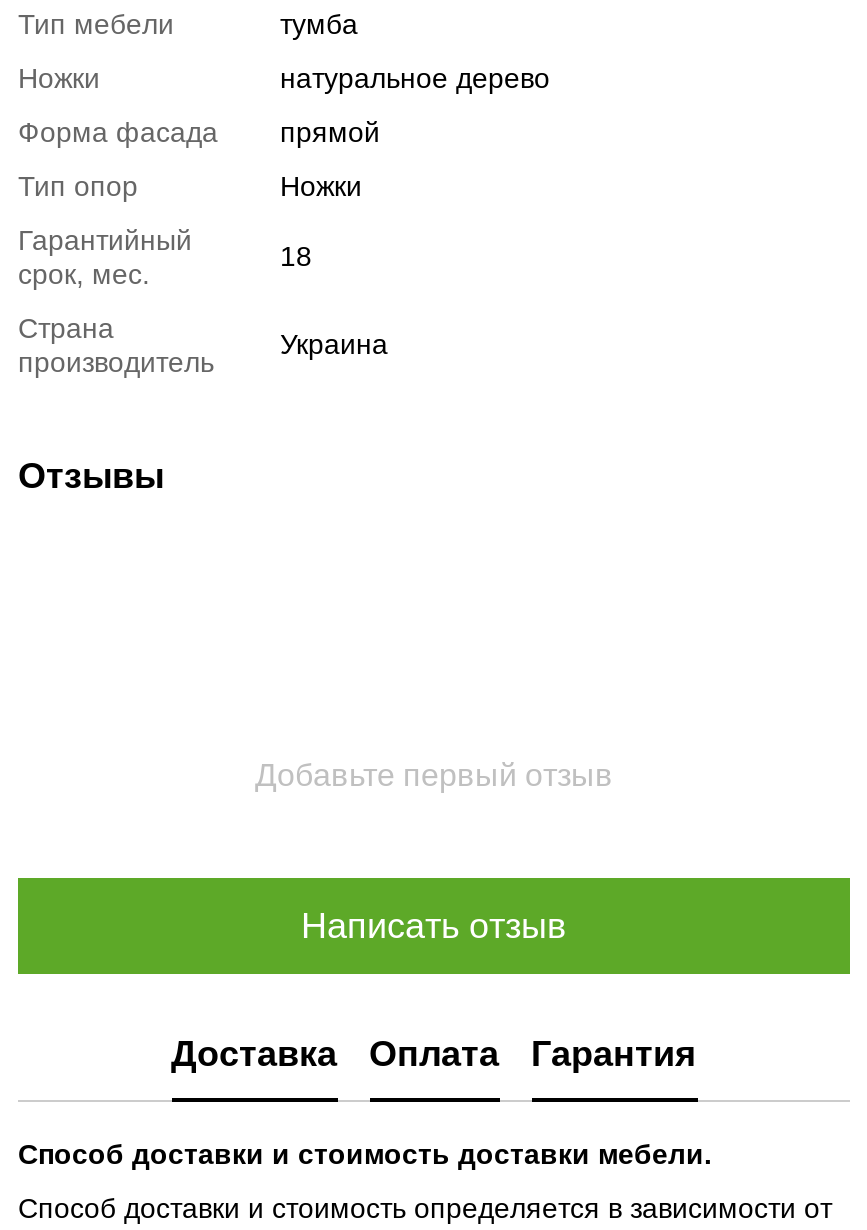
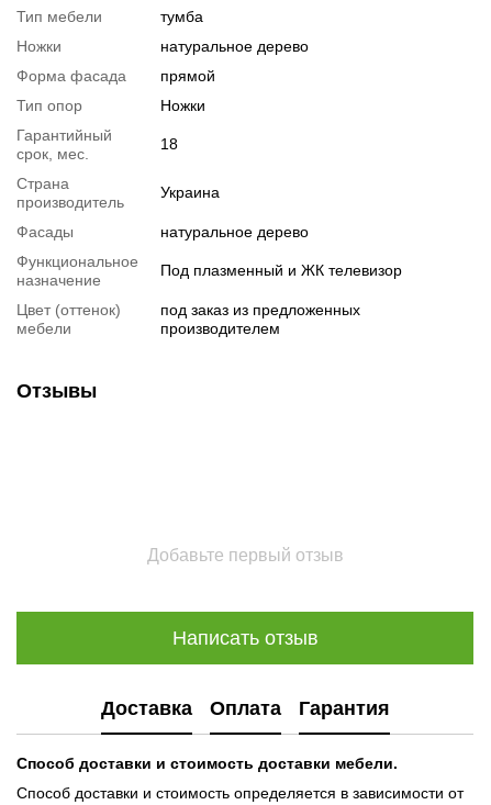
+ Фасады
+ натуральное дерево
+ Функциональное
+ назначение

+ Под плазменный и ЖК телевизор
+ Цвет (оттенок)
+ мебели

+ под заказ из предложенных
+ производителем
